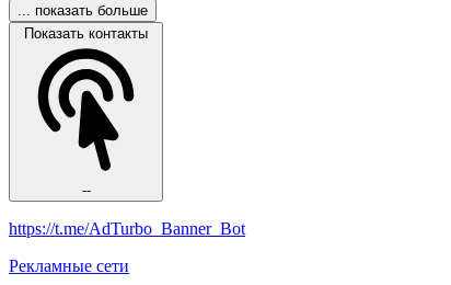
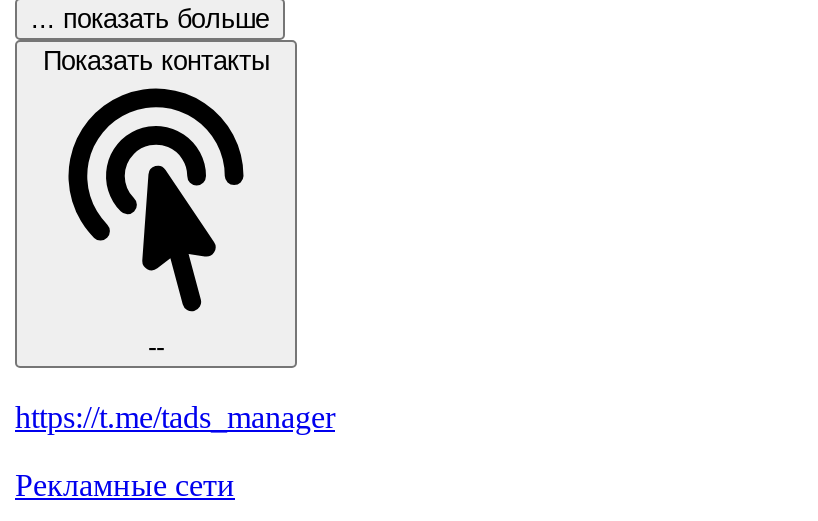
- https://t.me/AdTurbo_Banner_Bot
+ https://t.me/tads_manager
